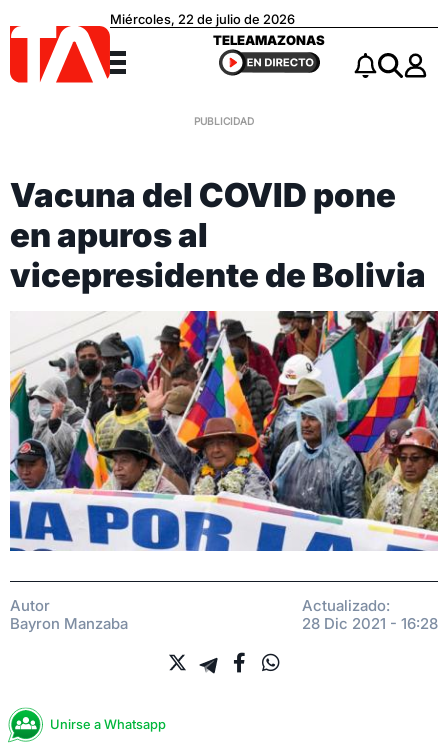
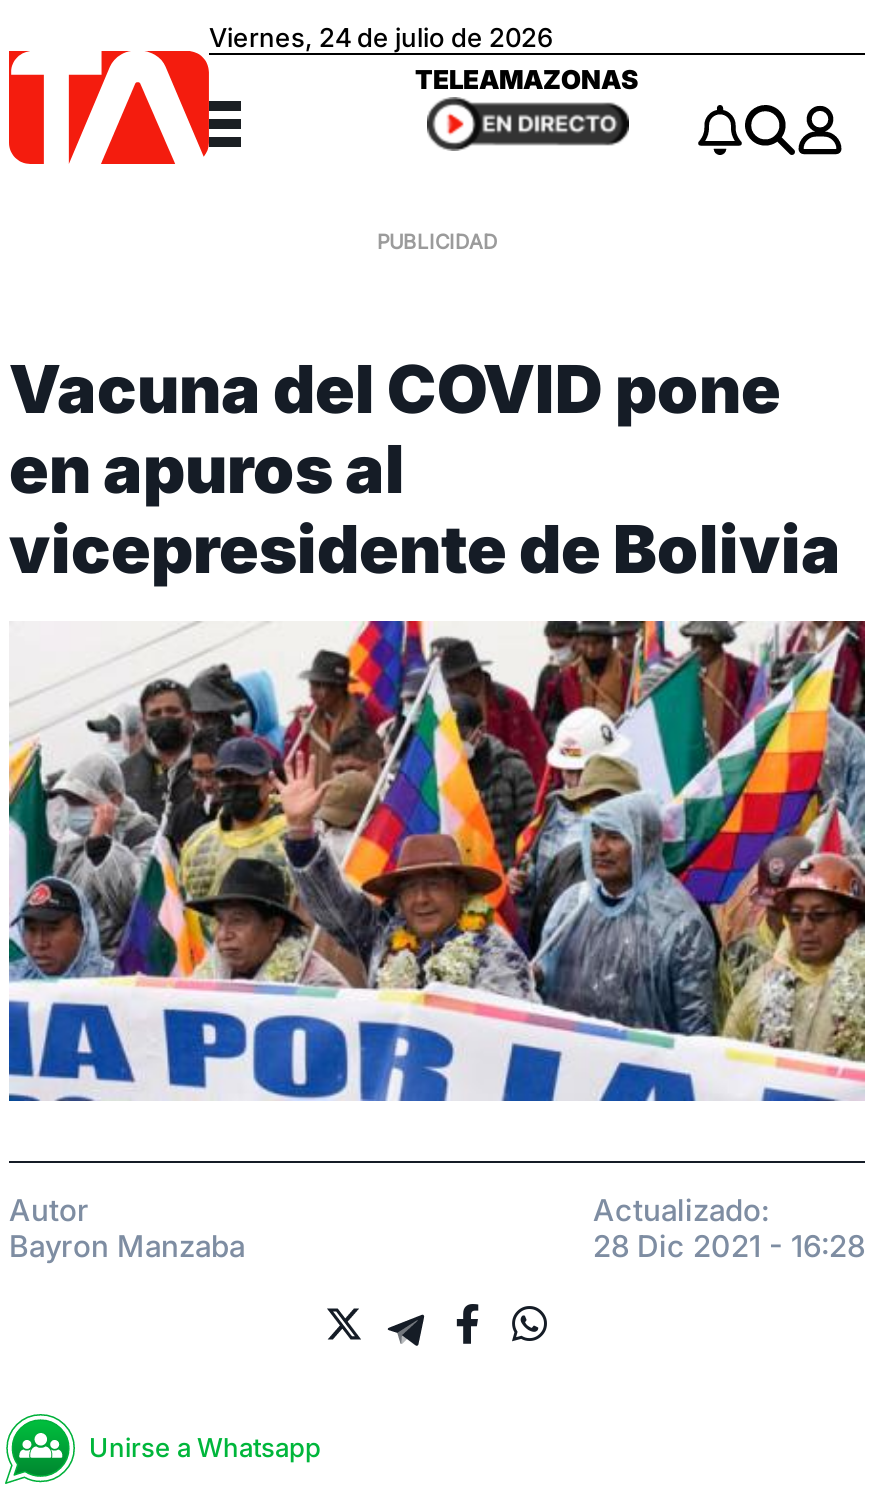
- Miércoles, 22 de julio de 2026
+ Viernes, 24 de julio de 2026
